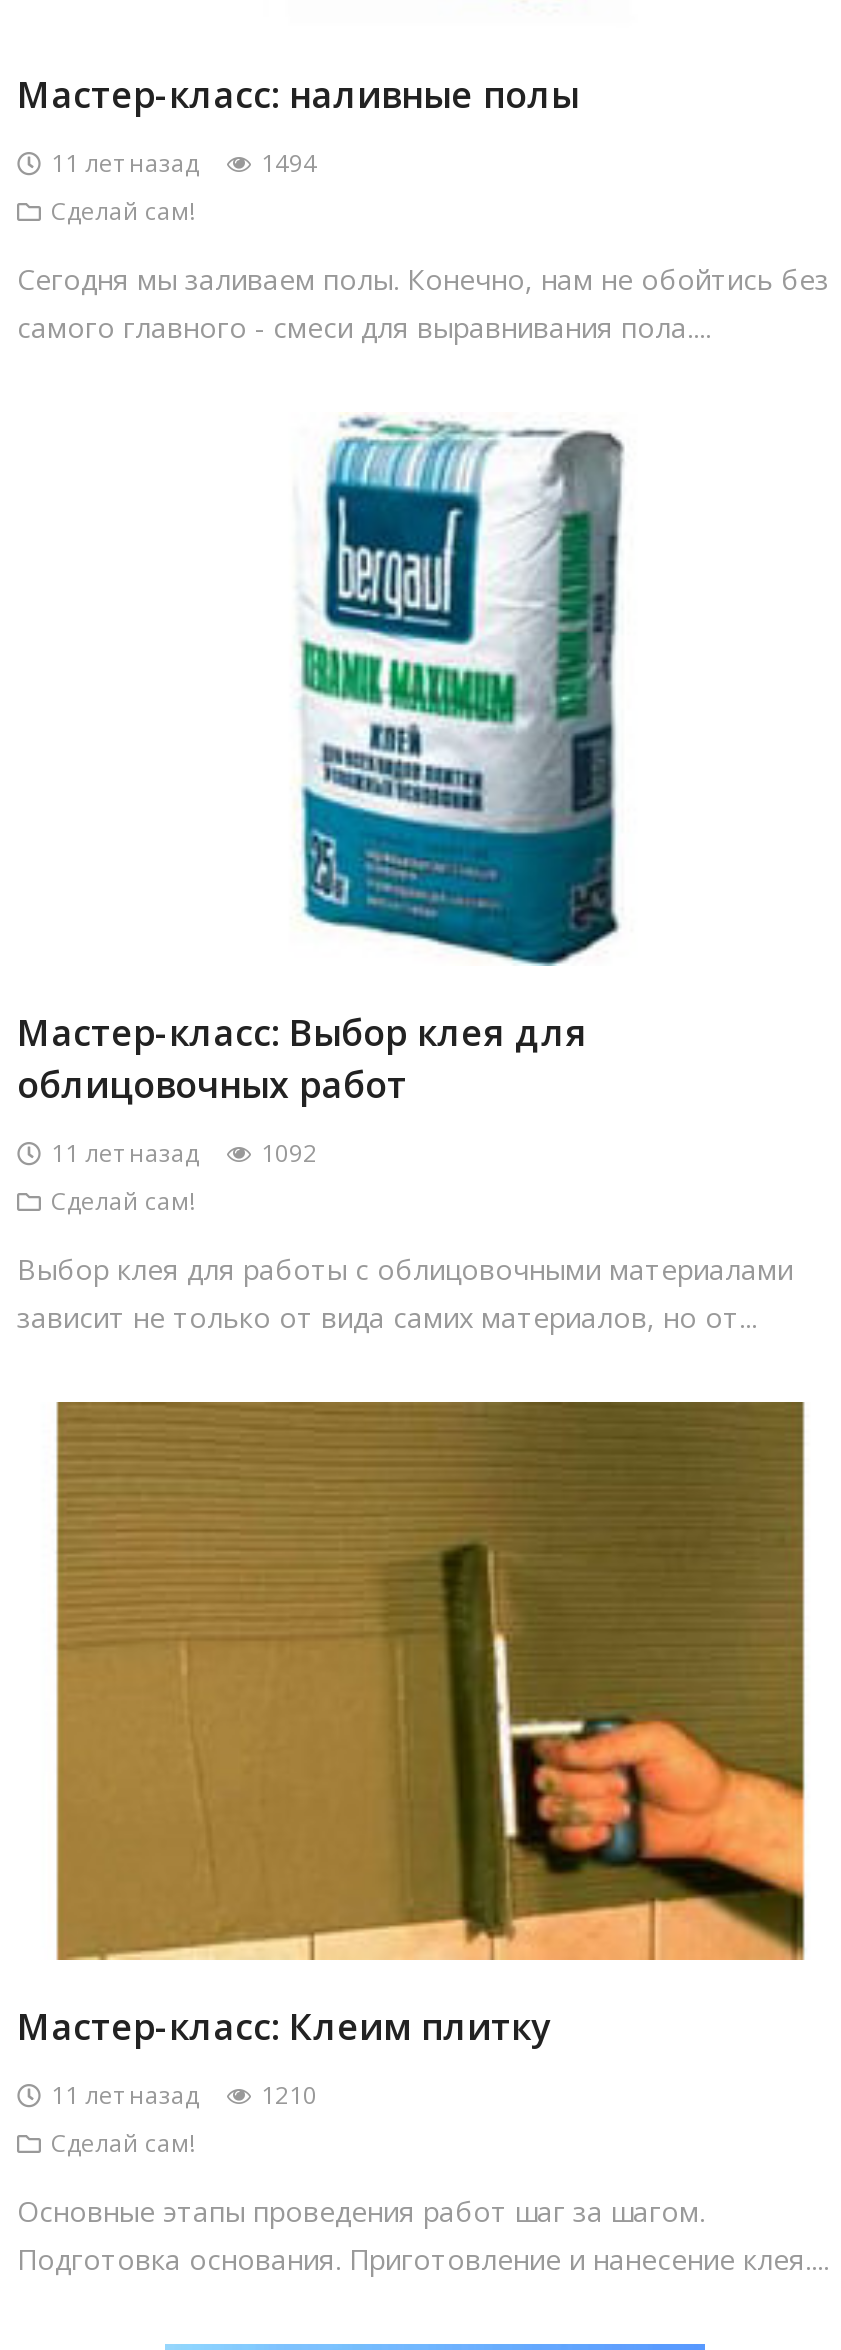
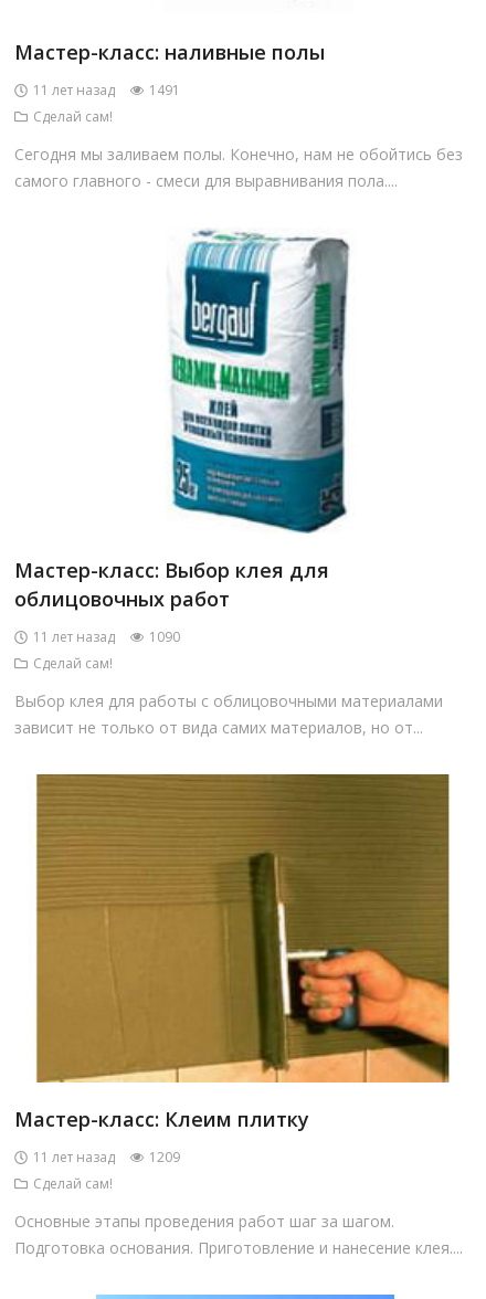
- 11 лет назад 1494
+ 11 лет назад 1491

- 11 лет назад 1092
+ 11 лет назад 1090

- 11 лет назад 1210
+ 11 лет назад 1209
